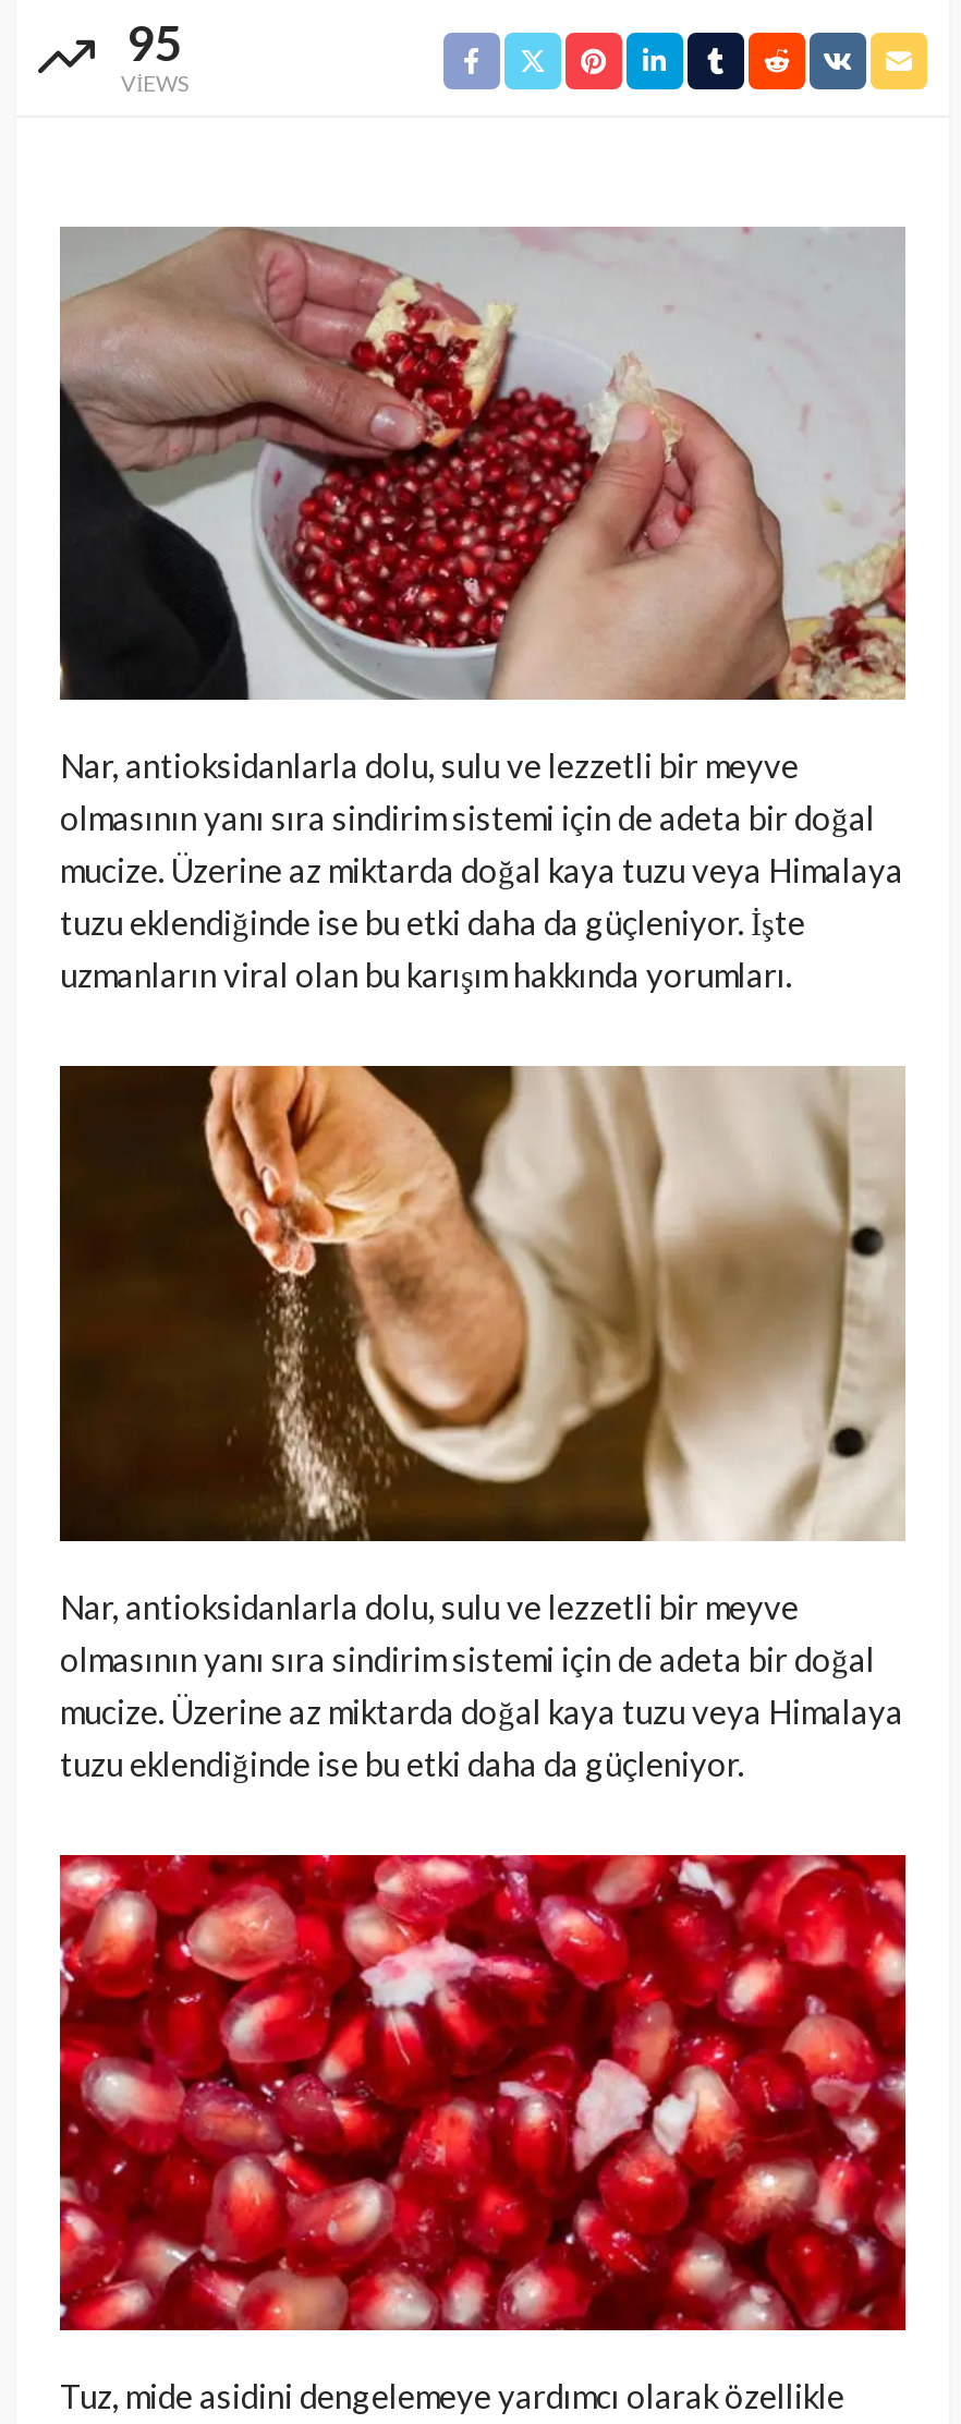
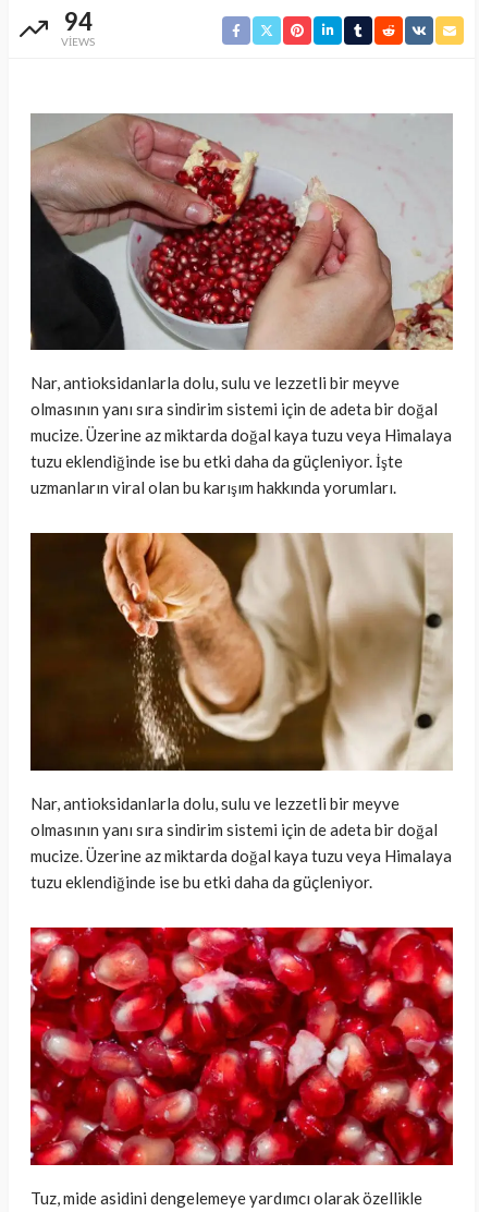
- 95
+ 94
